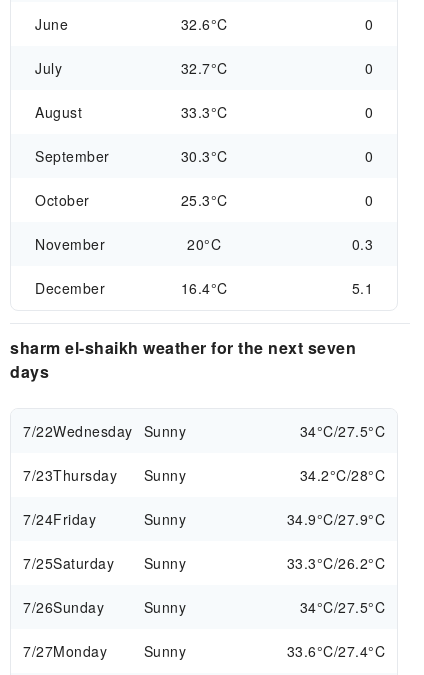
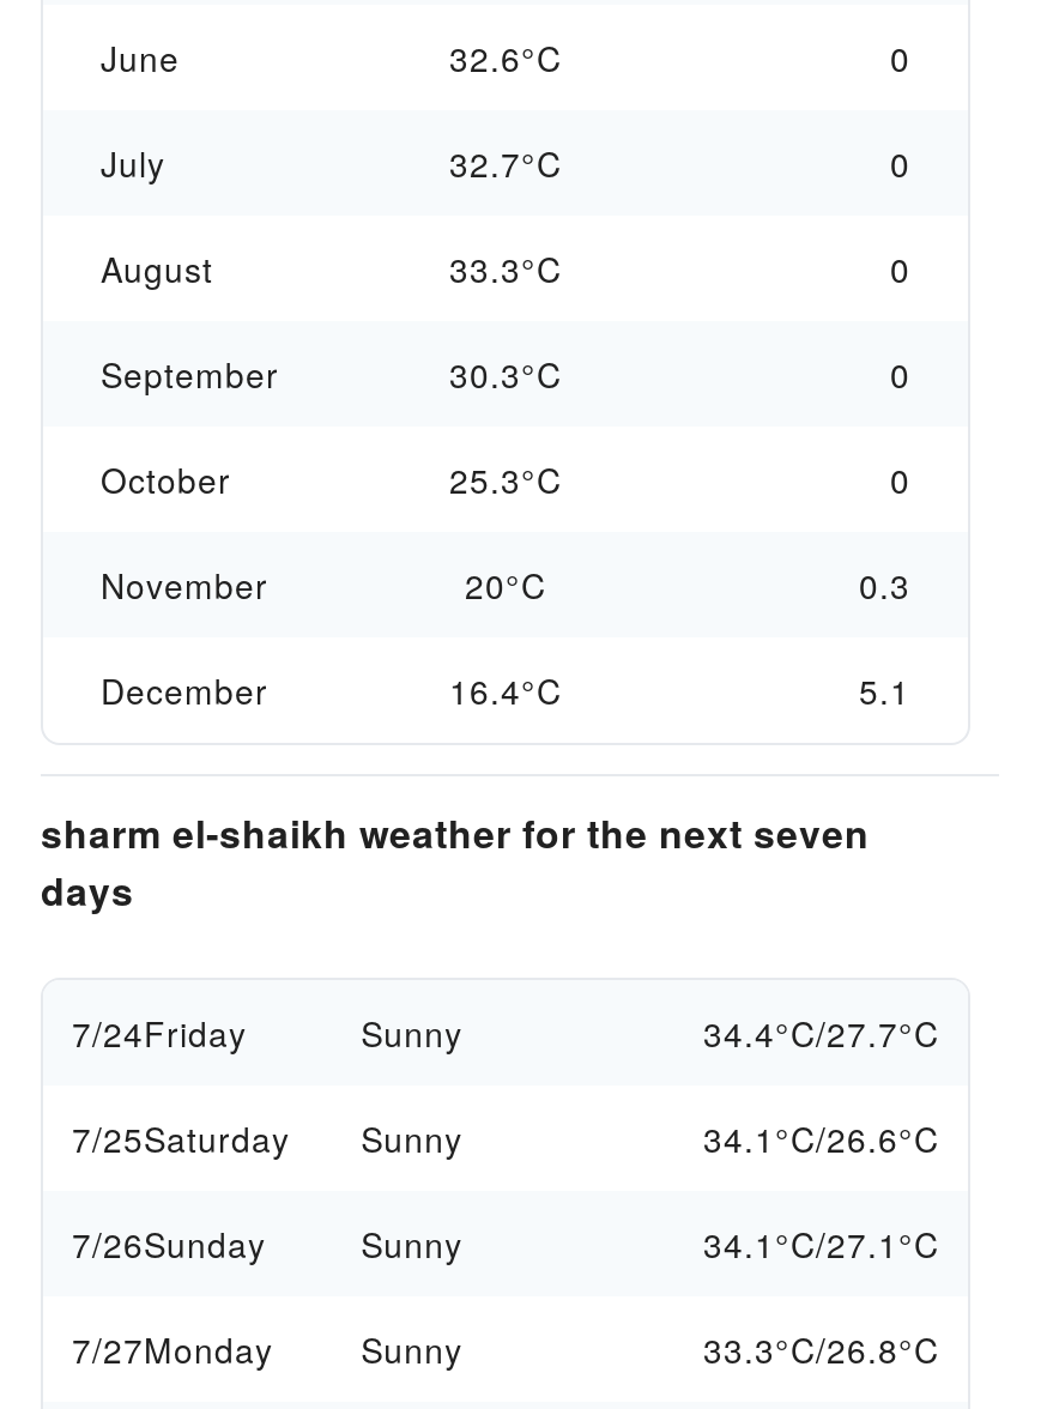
- 7/22Wednesday Sunny
- 34°C/27.5°C
- 7/23Thursday
- Sunny
- 34.2°C/28°C

- 34.9°C/27.9°C
+ 34.4°C/27.7°C

- 33.3°C/26.2°C
+ 34.1°C/26.6°C

- 34°C/27.5°C
+ 34.1°C/27.1°C

- 33.6°C/27.4°C
+ 33.3°C/26.8°C
